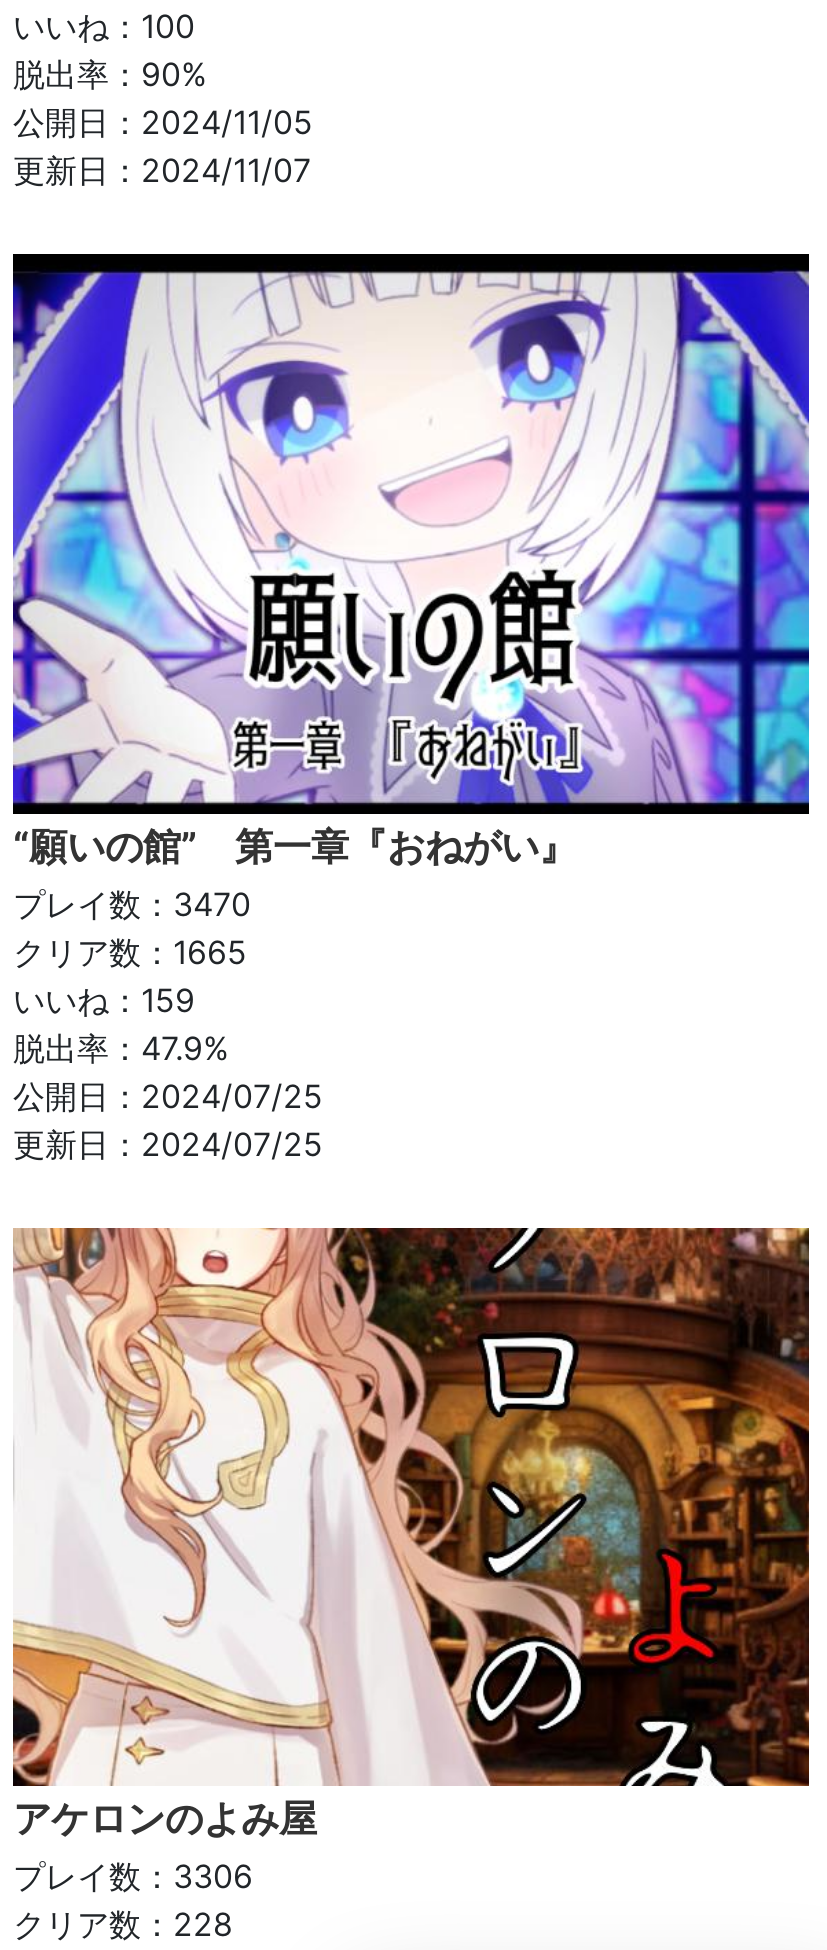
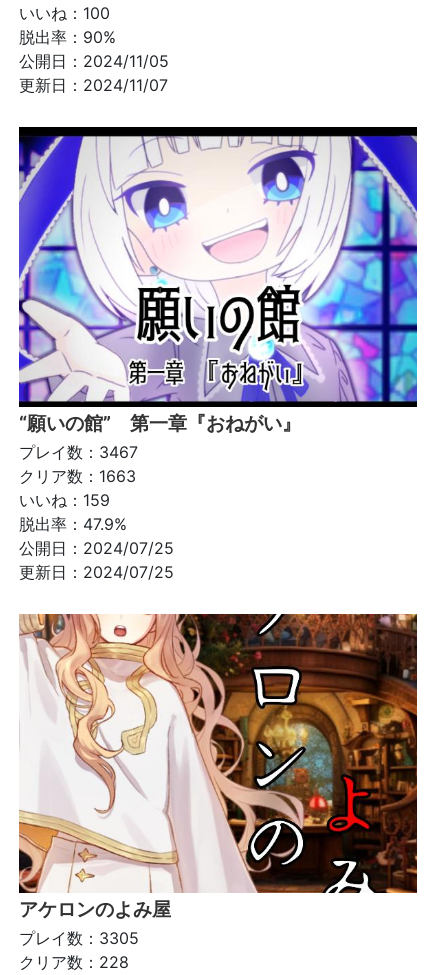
- プレイ数：3470
+ プレイ数：3467

- クリア数：1665
+ クリア数：1663

- プレイ数：3306
+ プレイ数：3305
